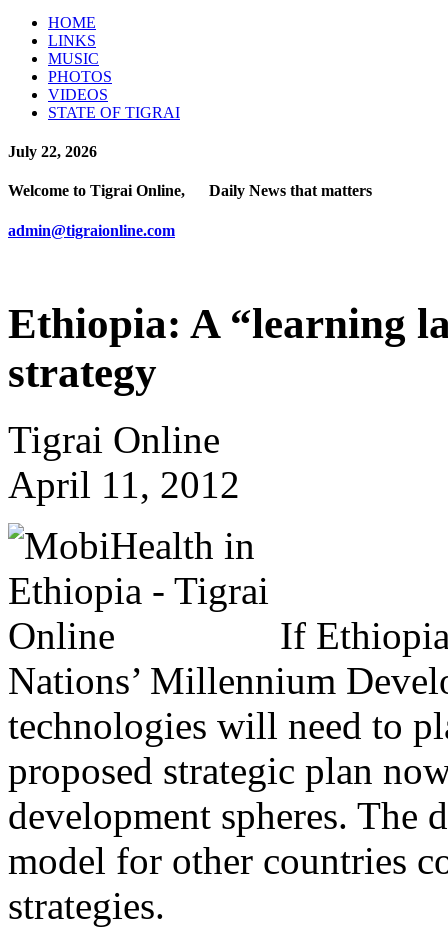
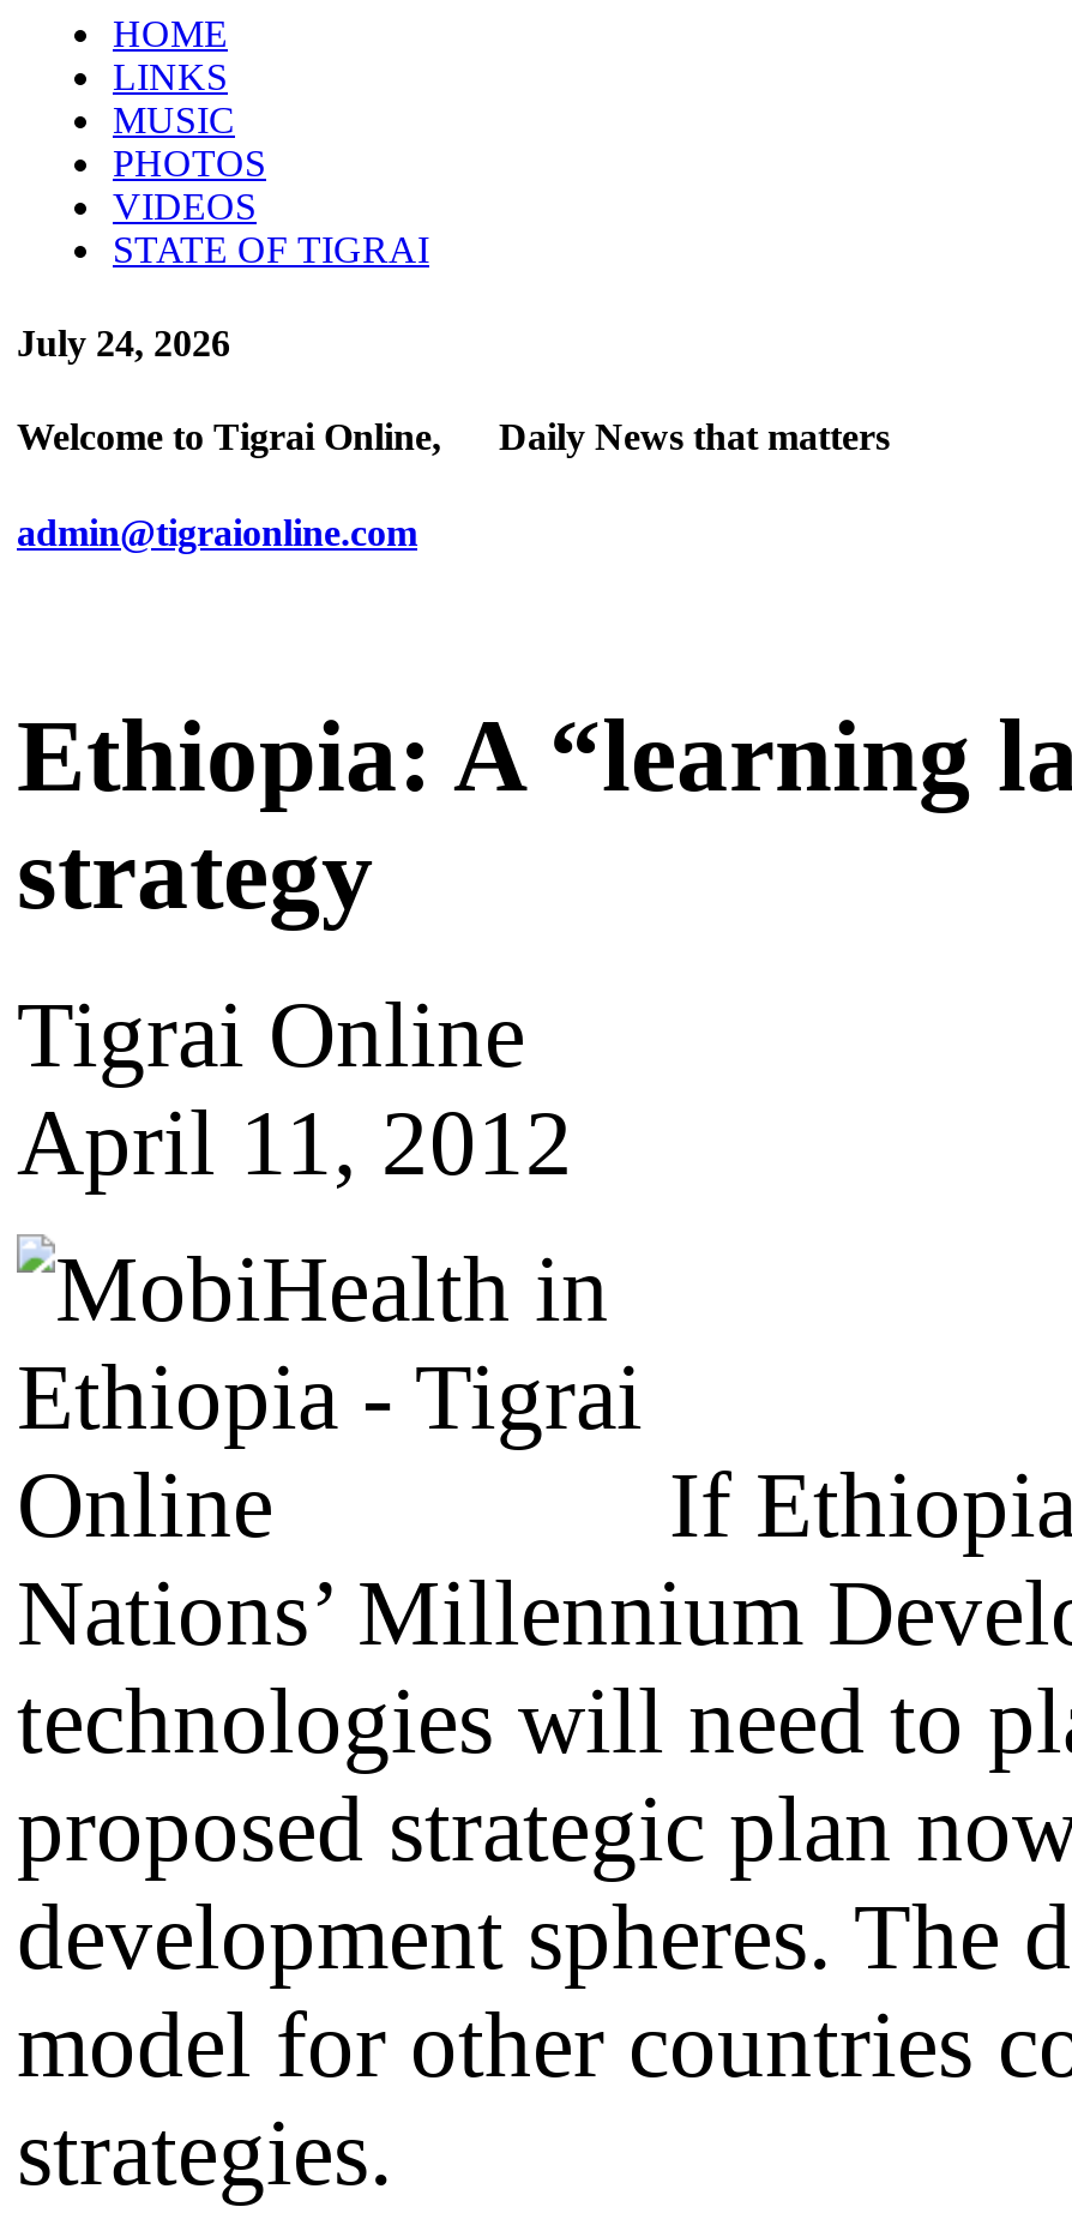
- July 22, 2026
+ July 24, 2026
